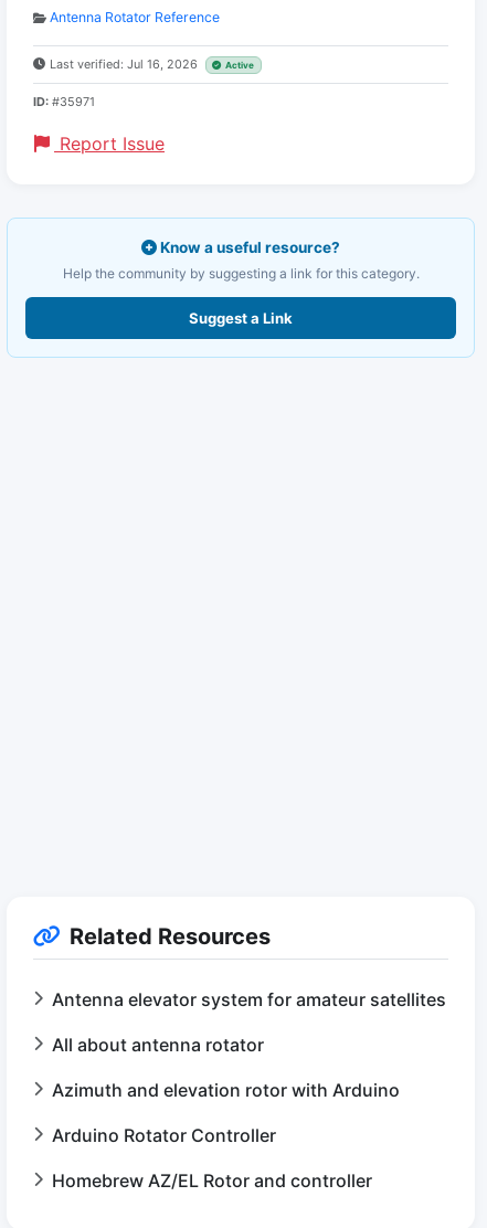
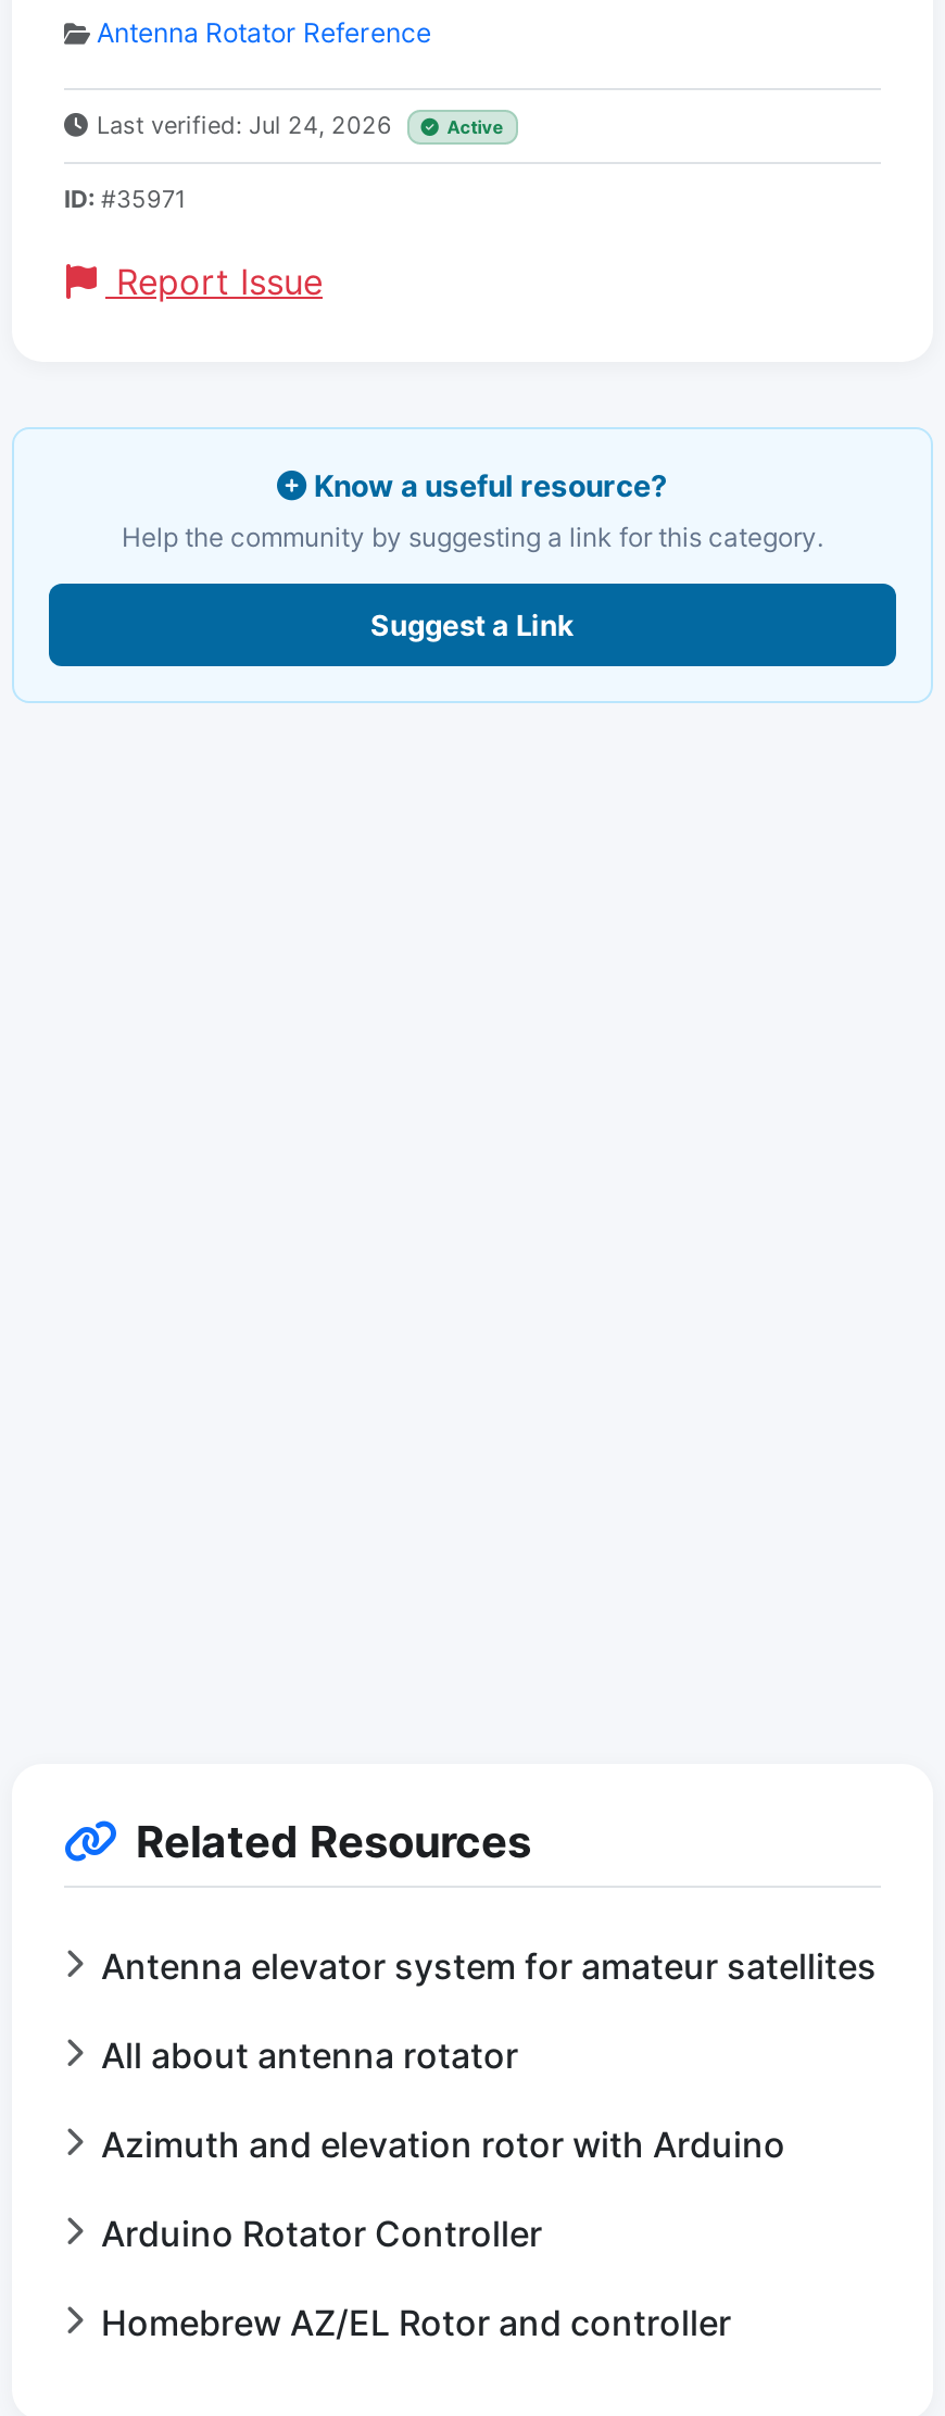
- Last verified: Jul 16, 2026
+ Last verified: Jul 24, 2026
